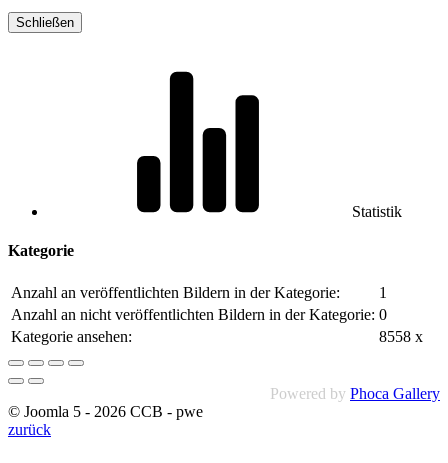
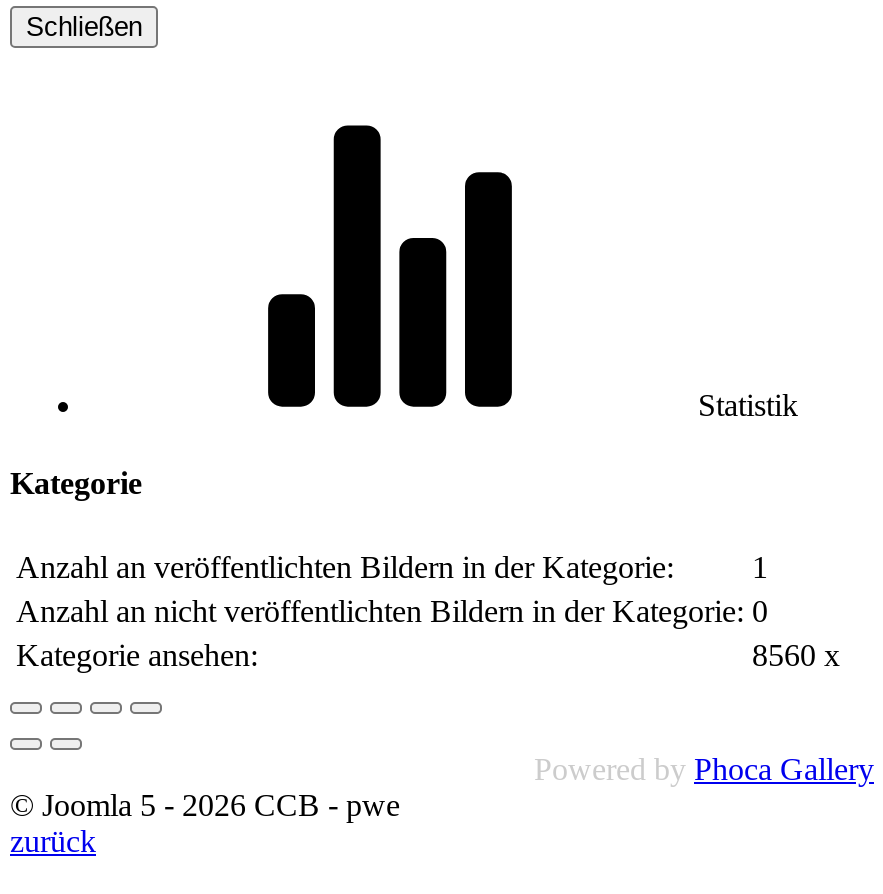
- 8558 x
+ 8560 x
